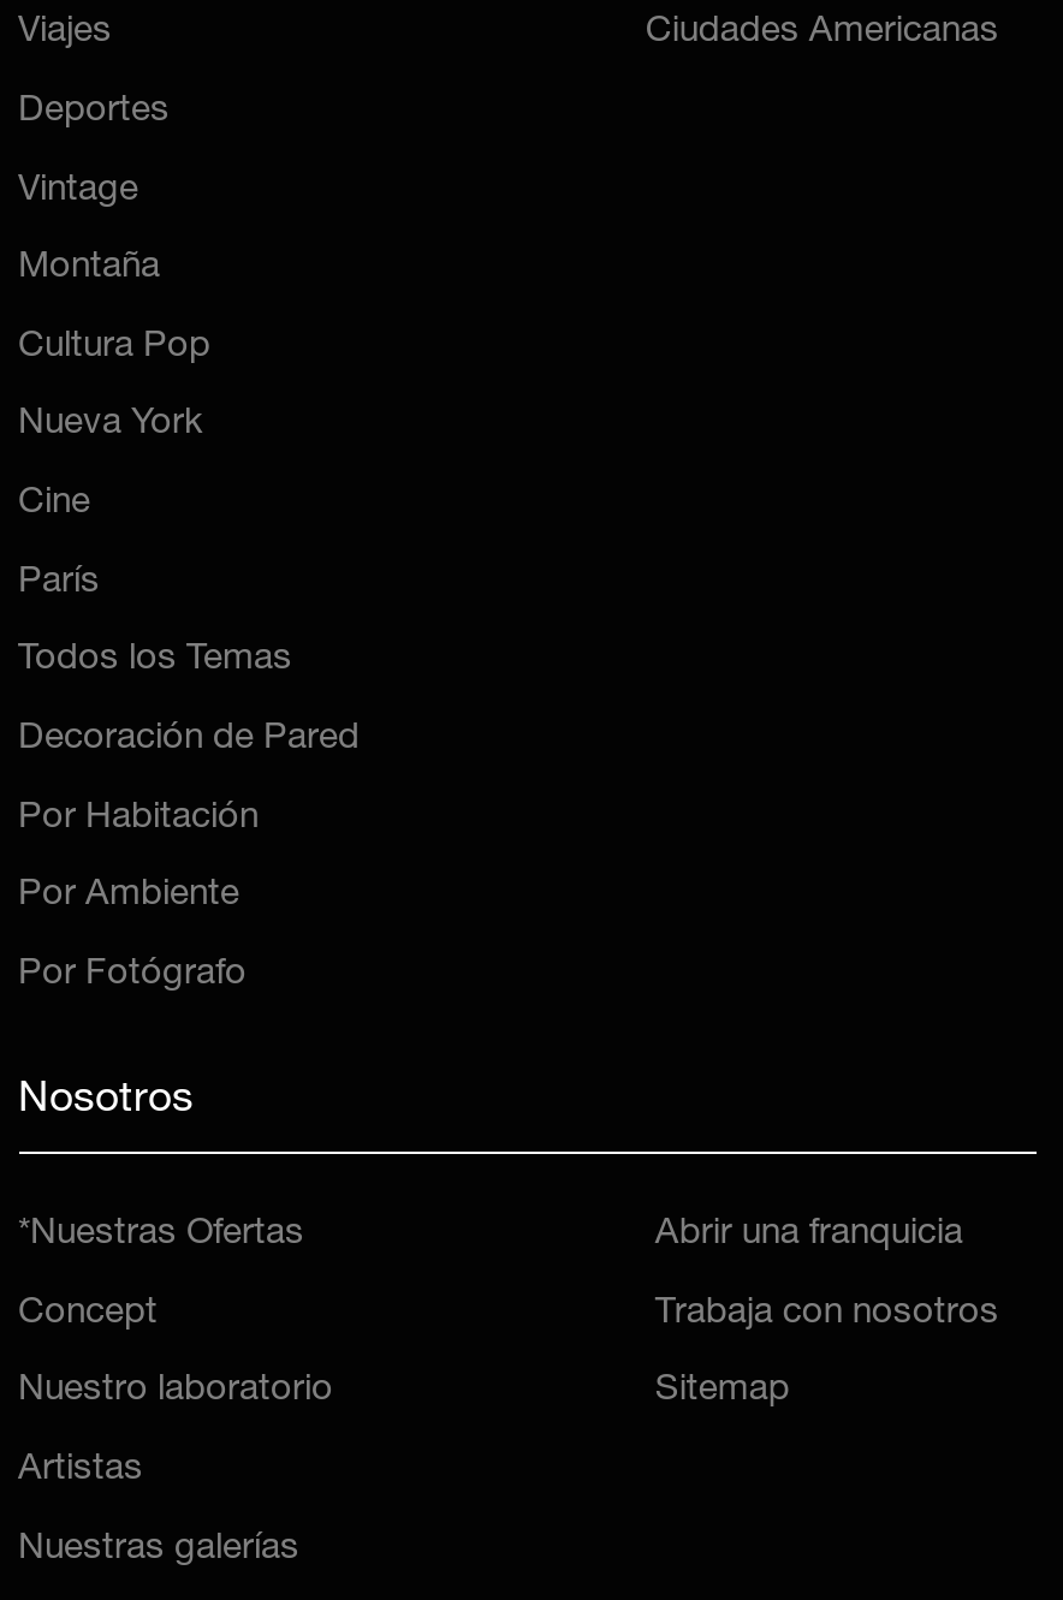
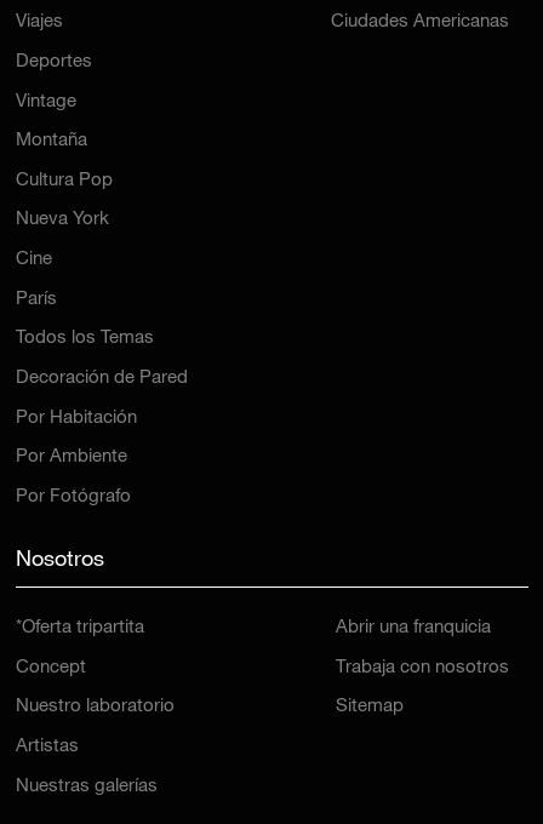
- *Nuestras Ofertas
+ *Oferta tripartita
